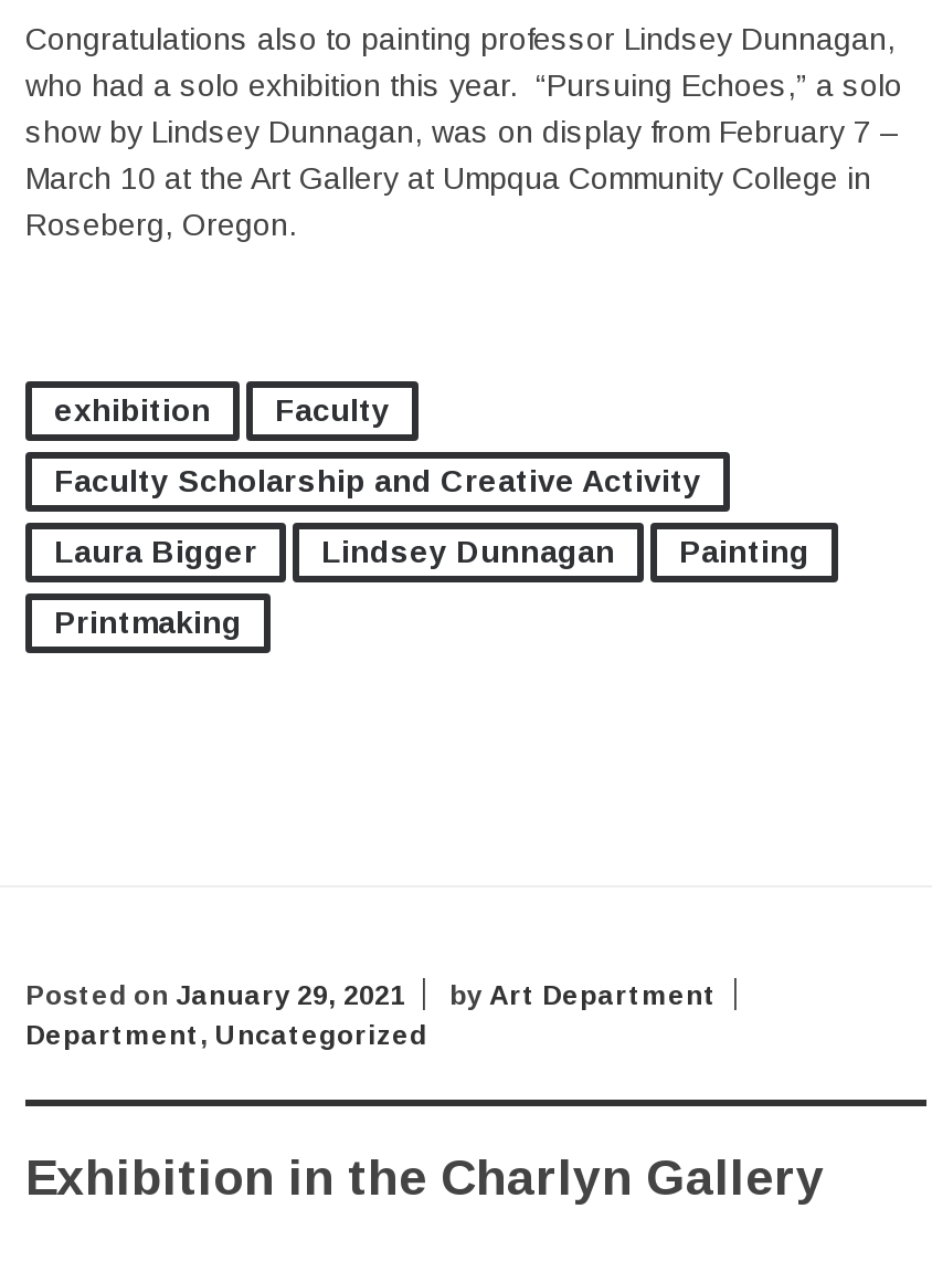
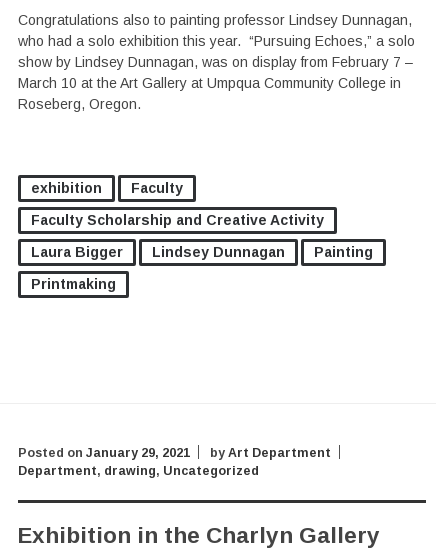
- Department, Uncategorized
+ Department, drawing, Uncategorized
